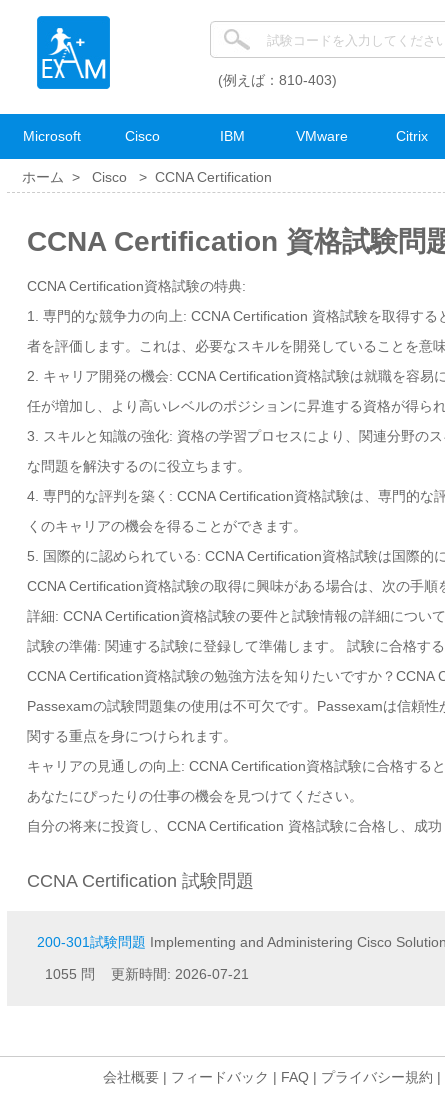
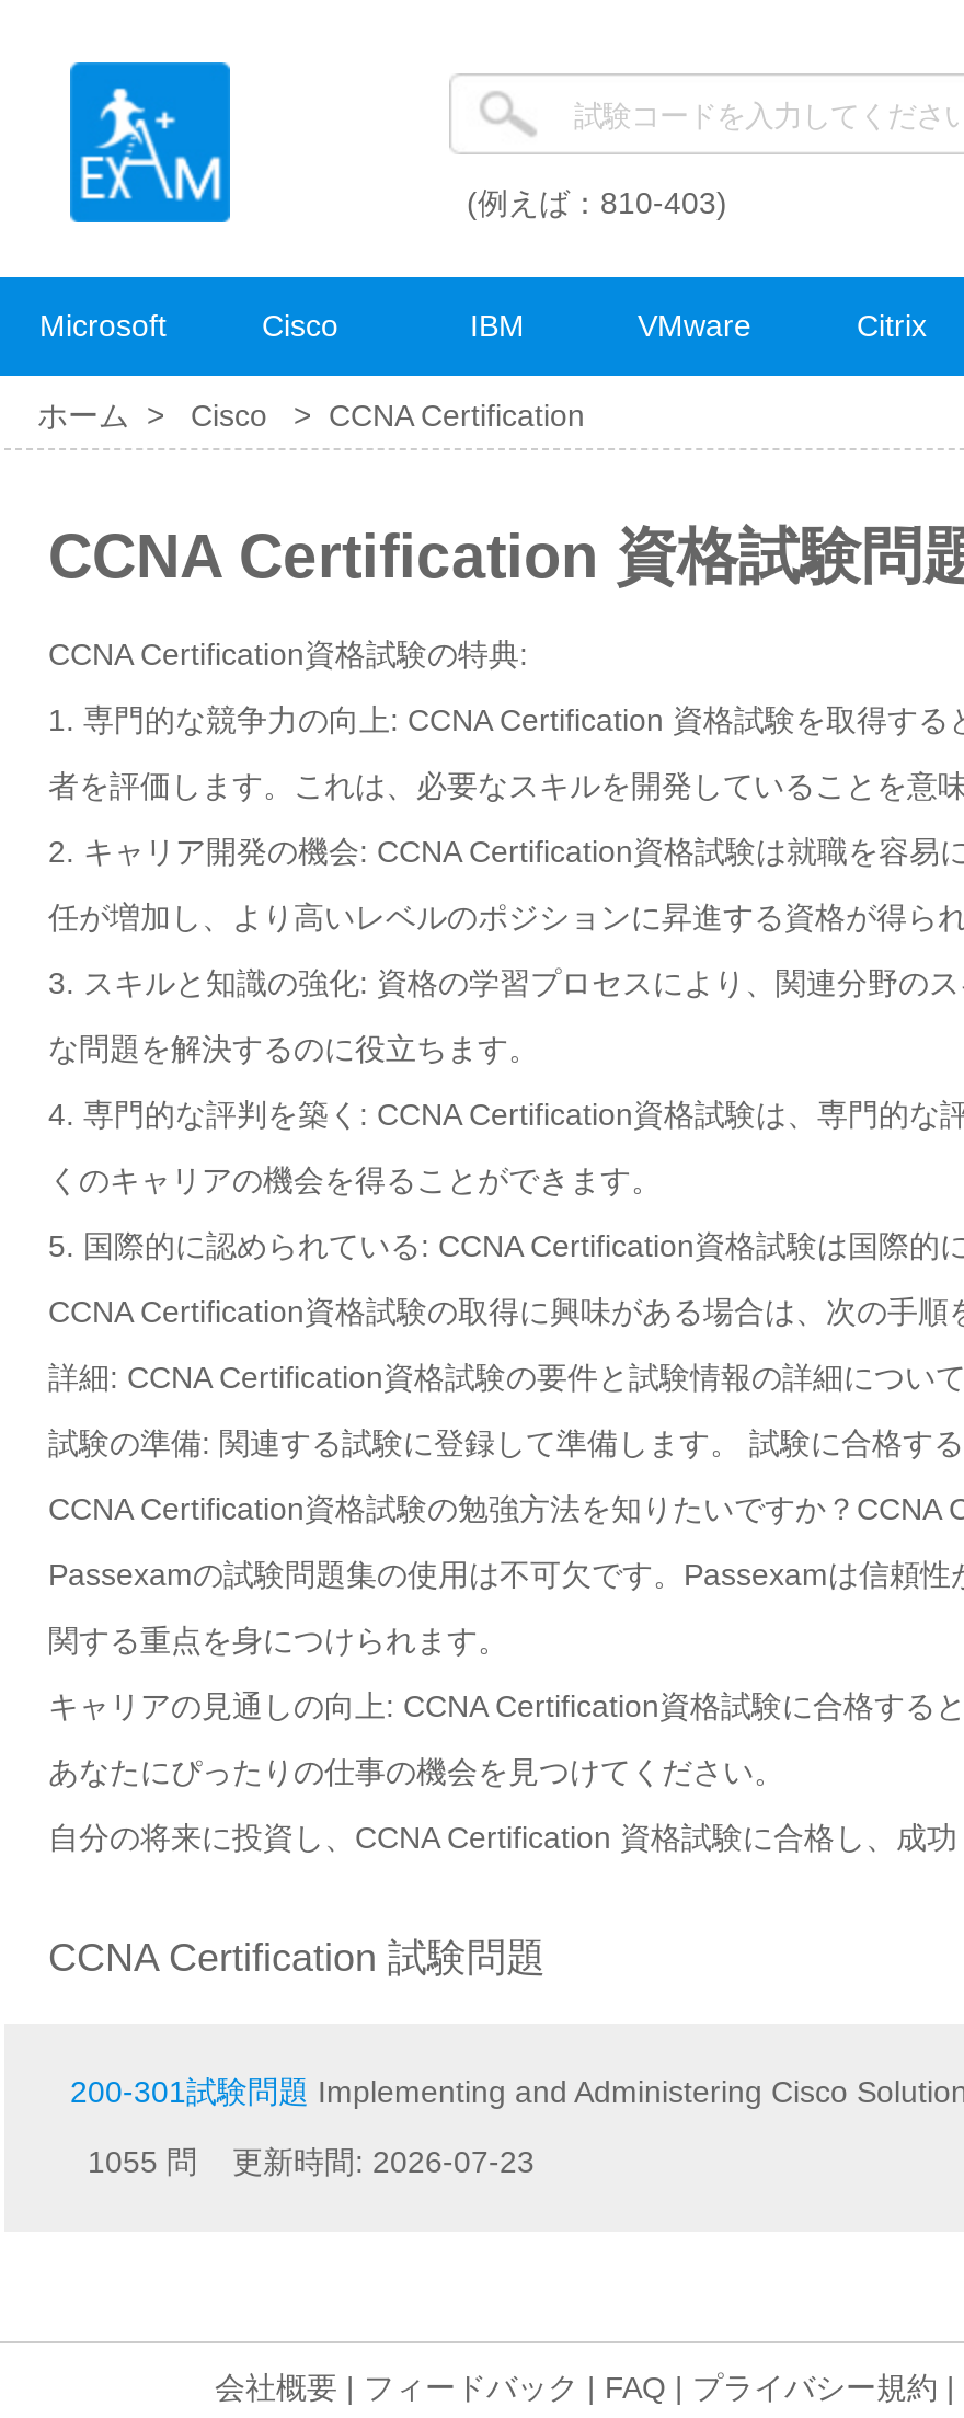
- 1055 問 更新時間: 2026-07-21
+ 1055 問 更新時間: 2026-07-23
